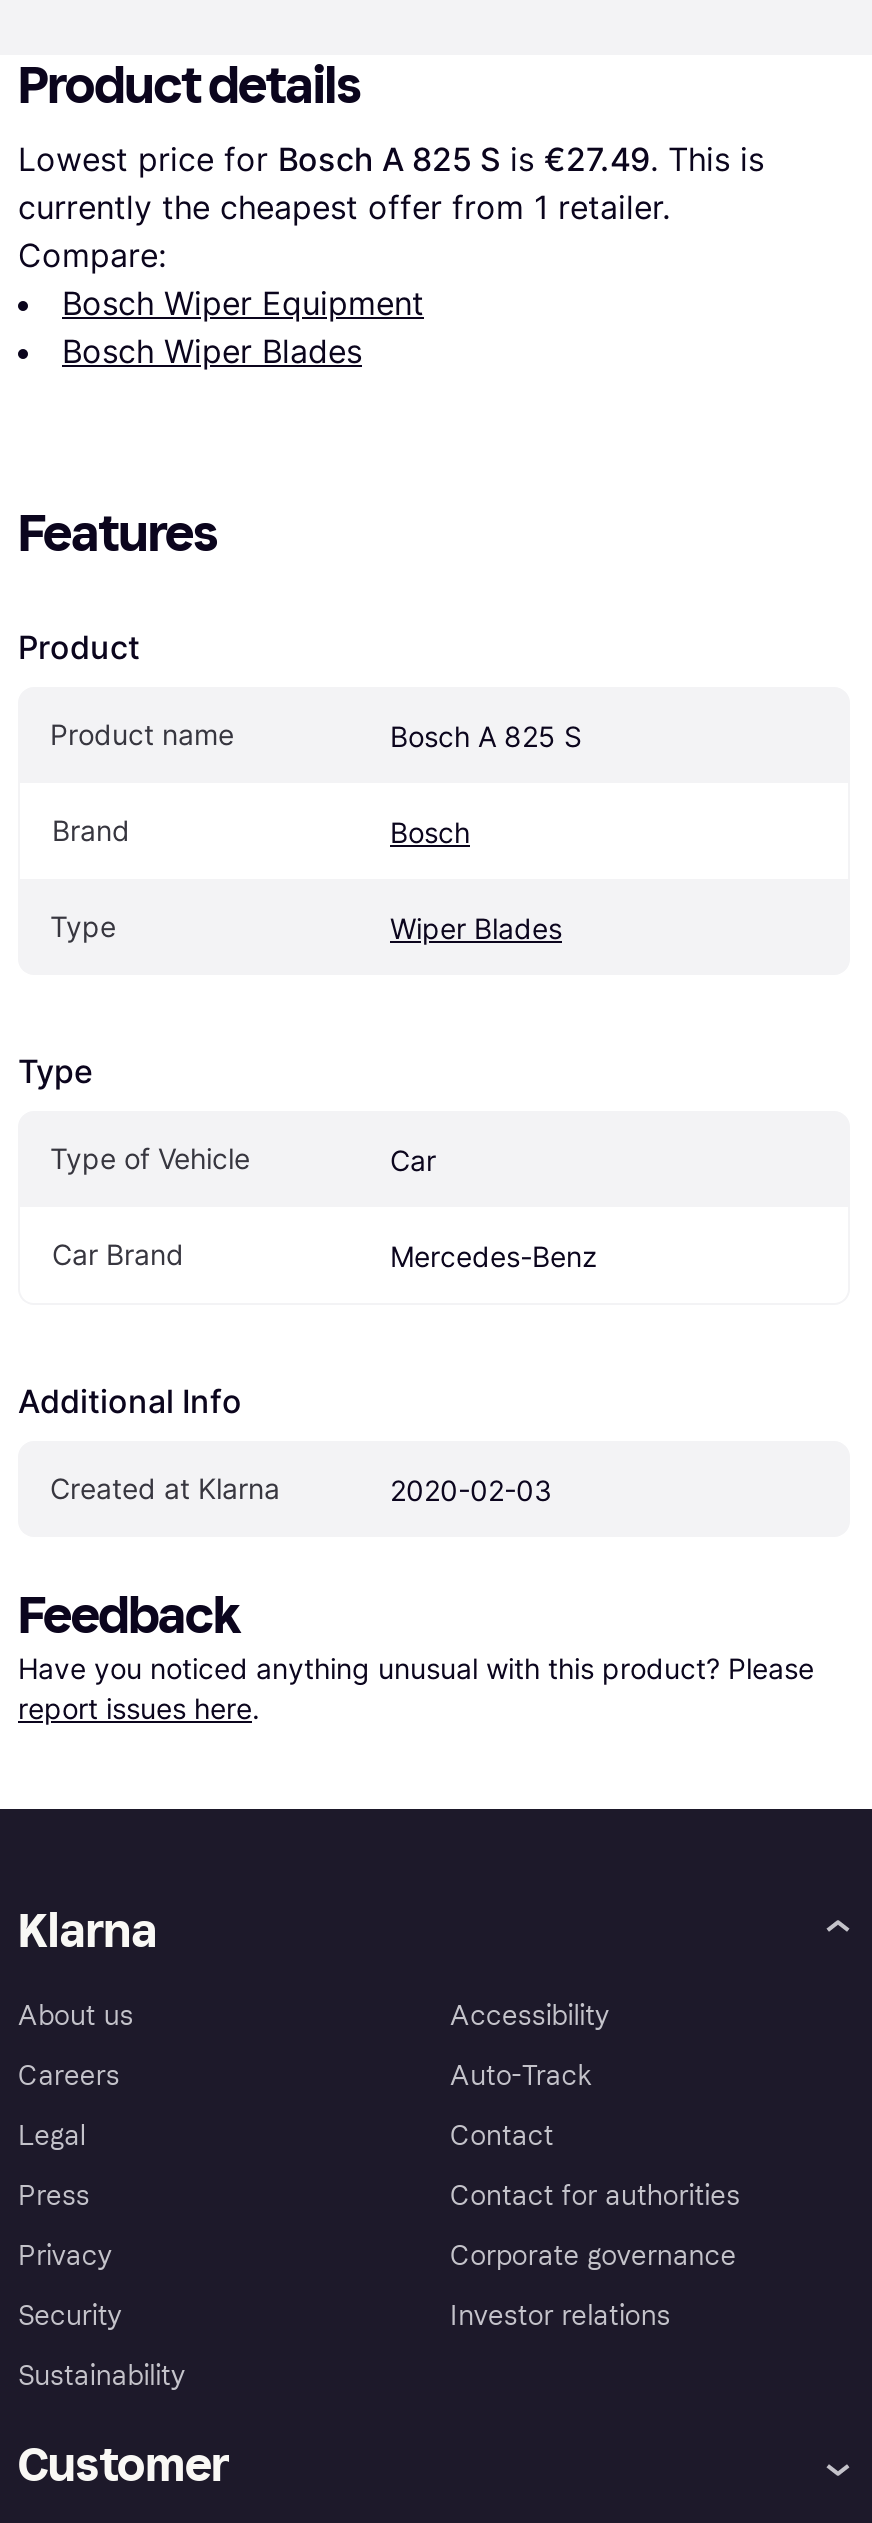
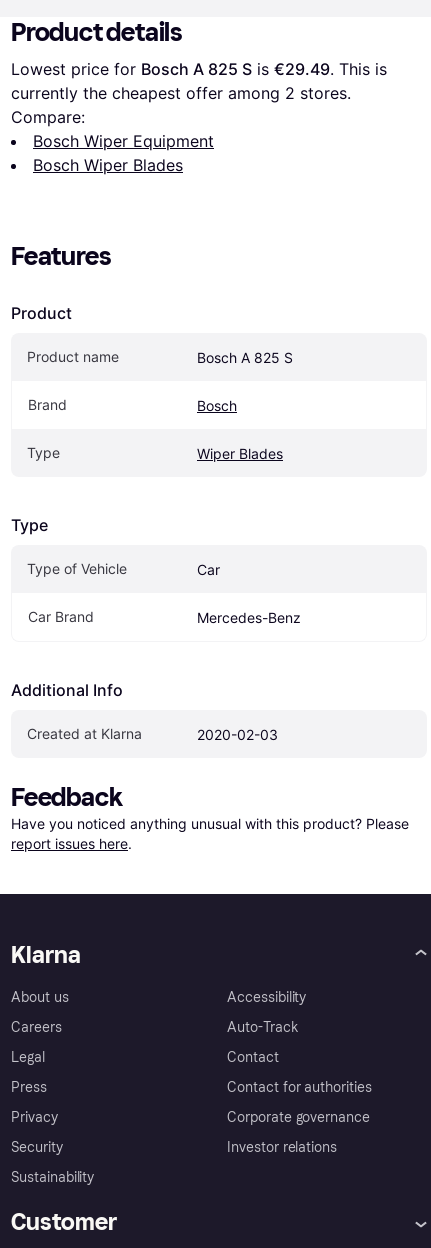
- Lowest price for Bosch A 825 S is €27.49. This is
+ Lowest price for Bosch A 825 S is €29.49. This is

- currently the cheapest offer from 1 retailer.
+ currently the cheapest offer among 2 stores.
